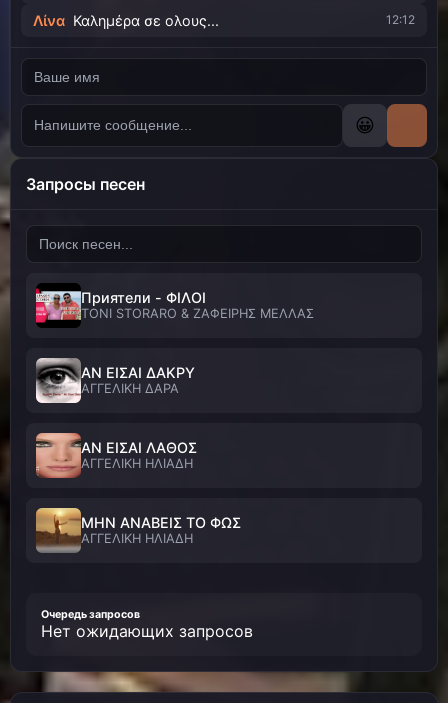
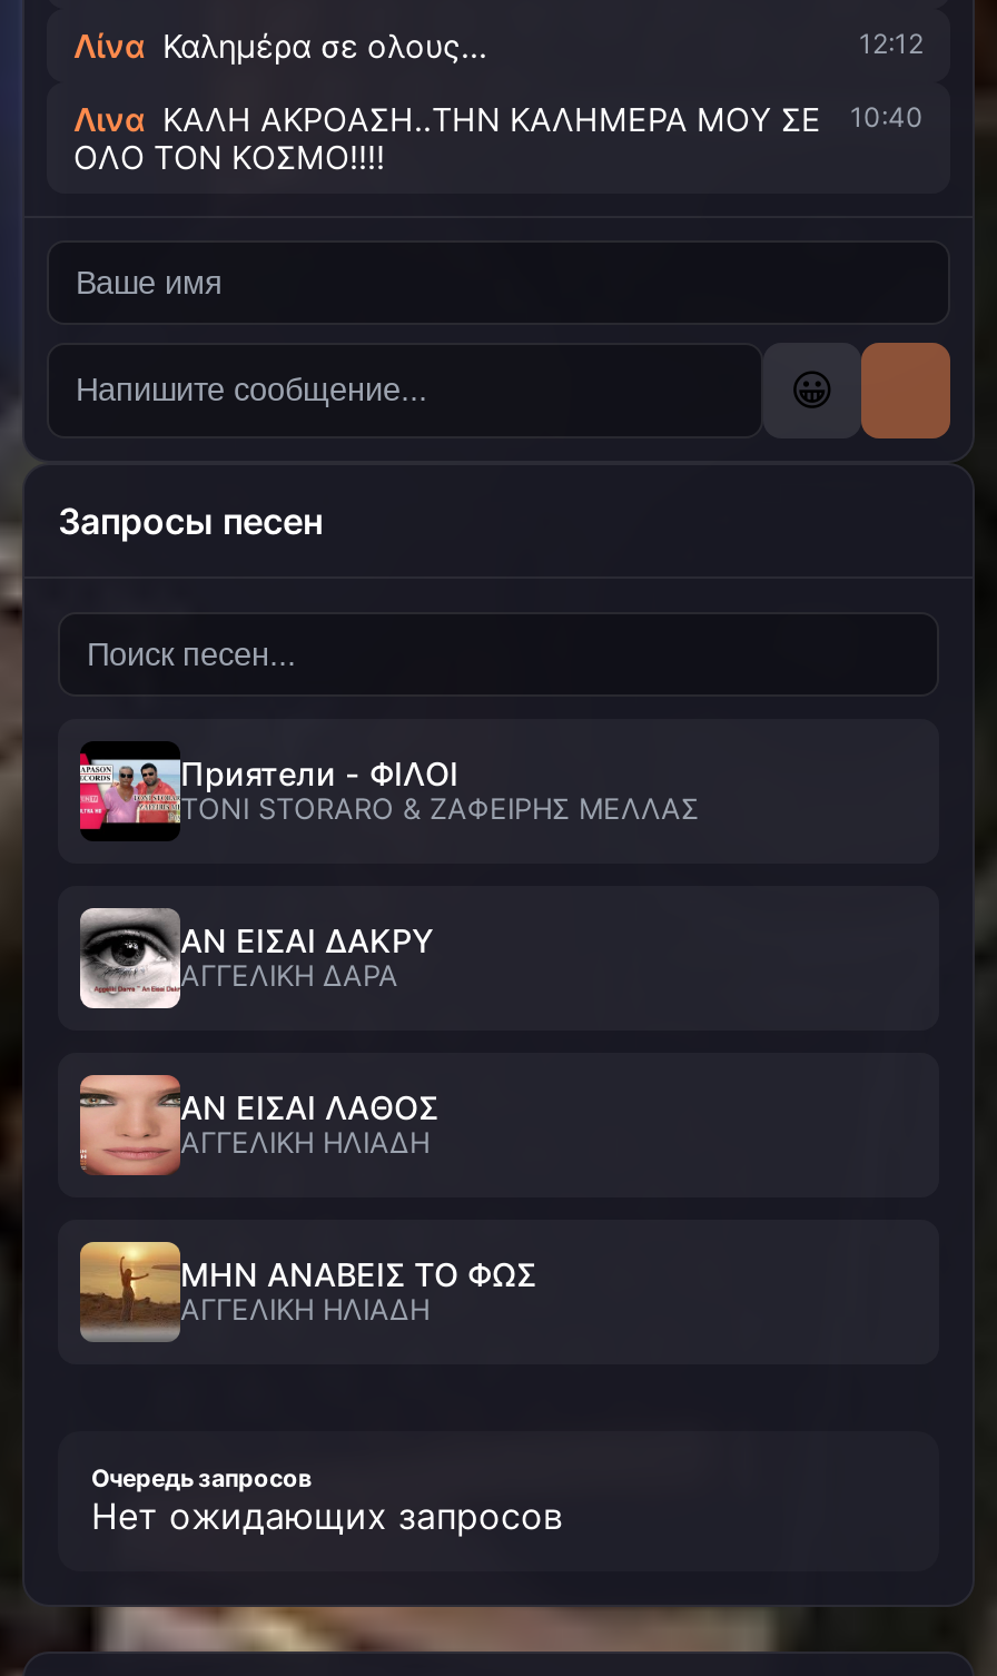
+ 10:40
+ Λινα ΚΑΛΗ ΑΚΡΟΑΣΗ..ΤΗΝ ΚΑΛΗΜΕΡΑ ΜΟΥ ΣΕ
+ ΟΛΟ ΤΟΝ ΚΟΣΜΟ!!!!
